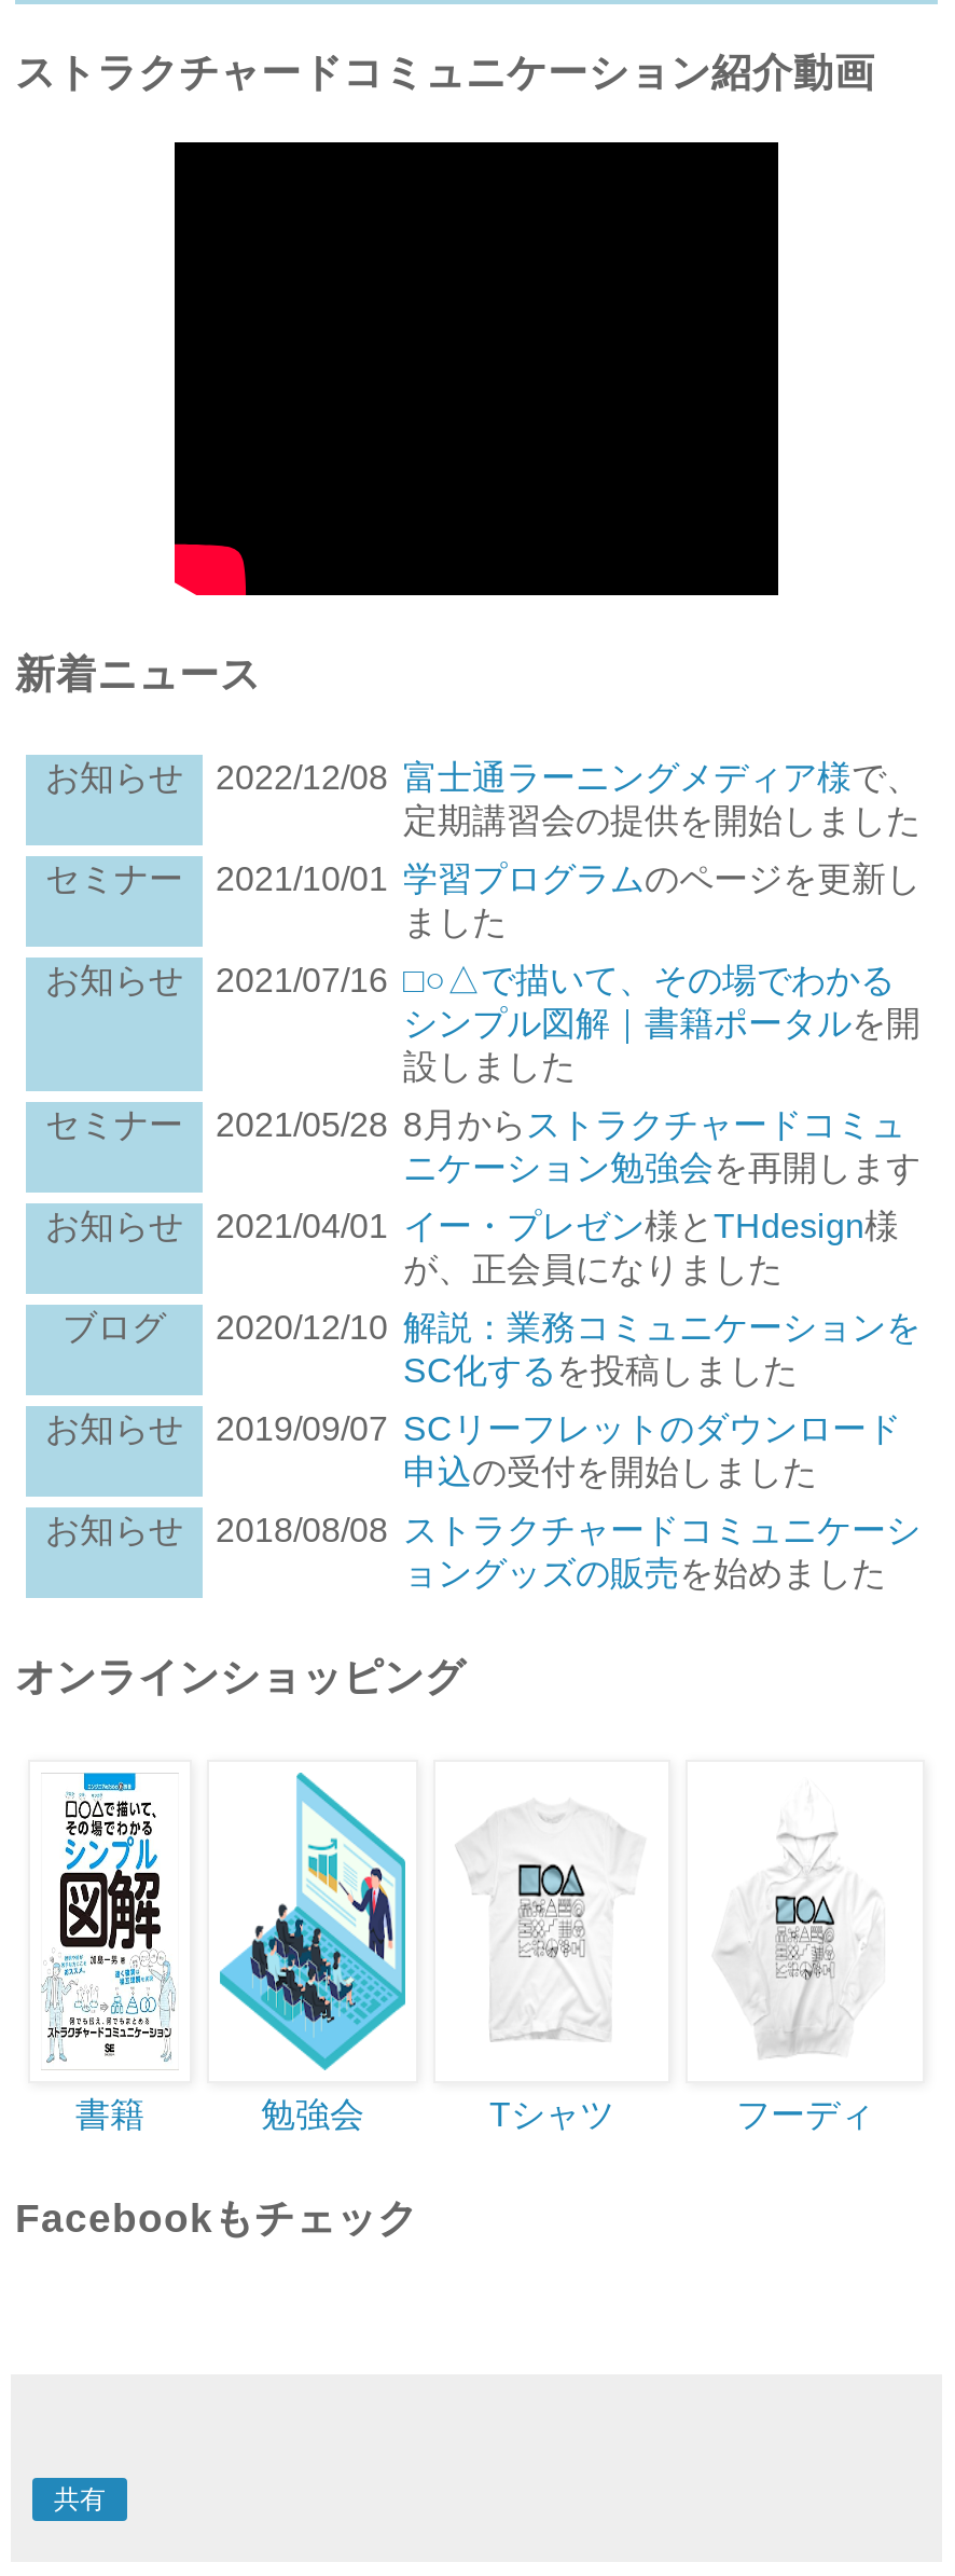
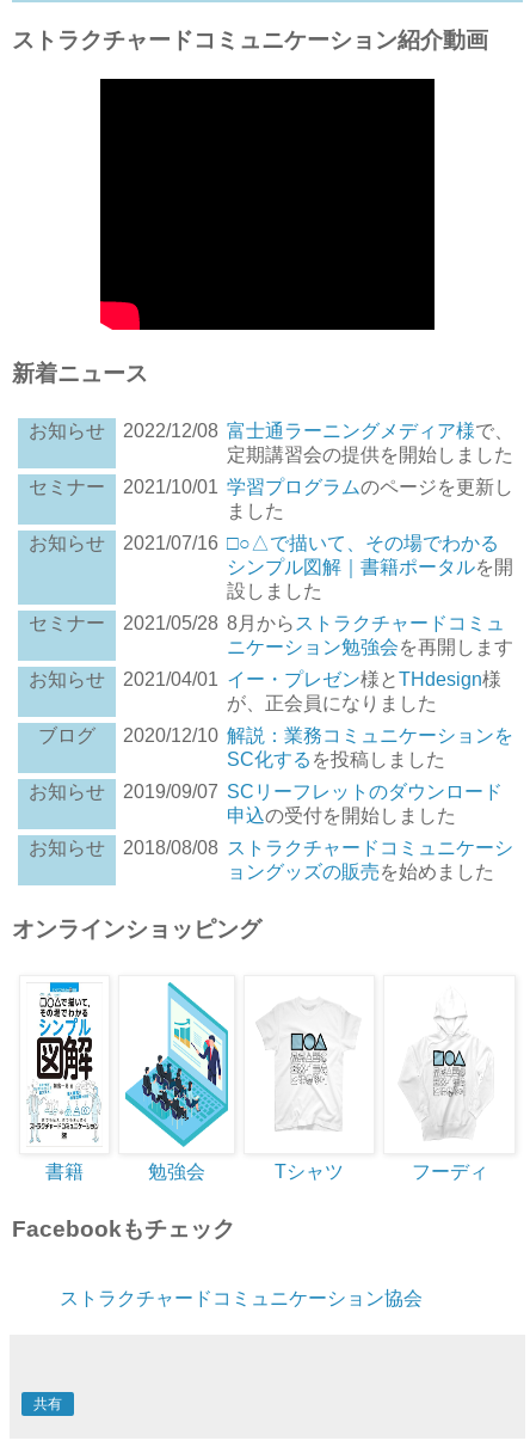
+ ストラクチャードコミュニケーション協会
